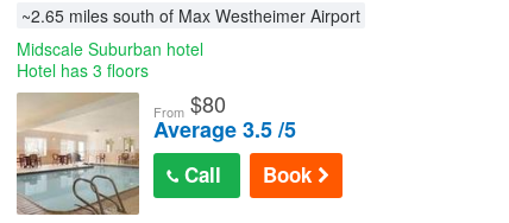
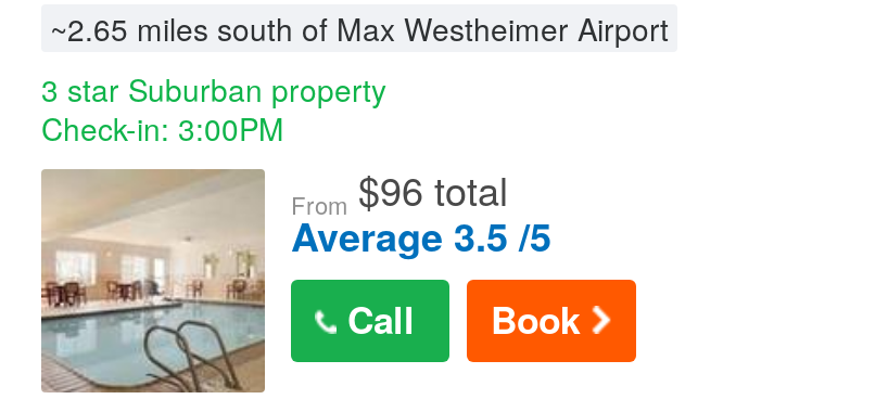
- Midscale Suburban hotel
- Hotel has 3 floors
- From $80
+ 3 star Suburban property
+ Check-in: 3:00PM
+ From $96 total
